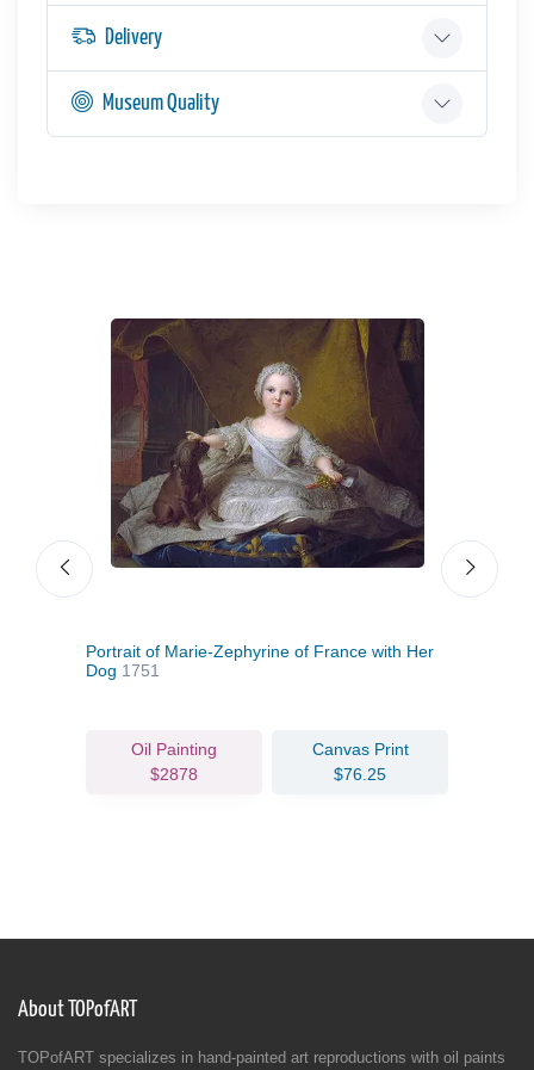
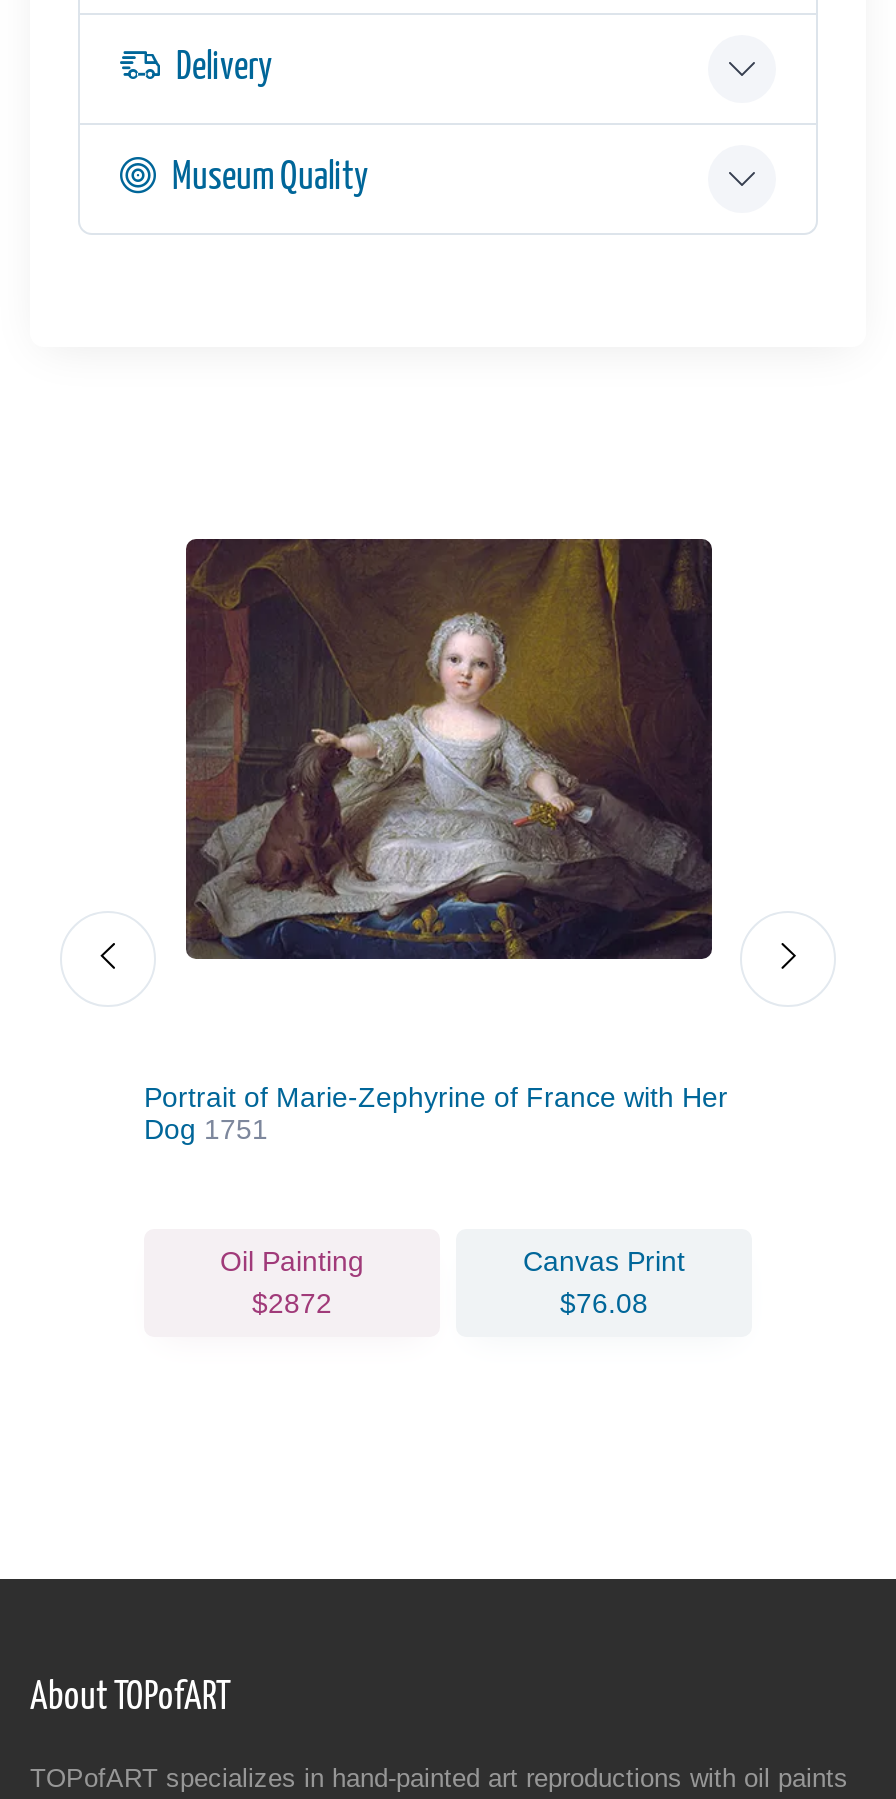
- $2878
+ $2872

- $76.25
+ $76.08
